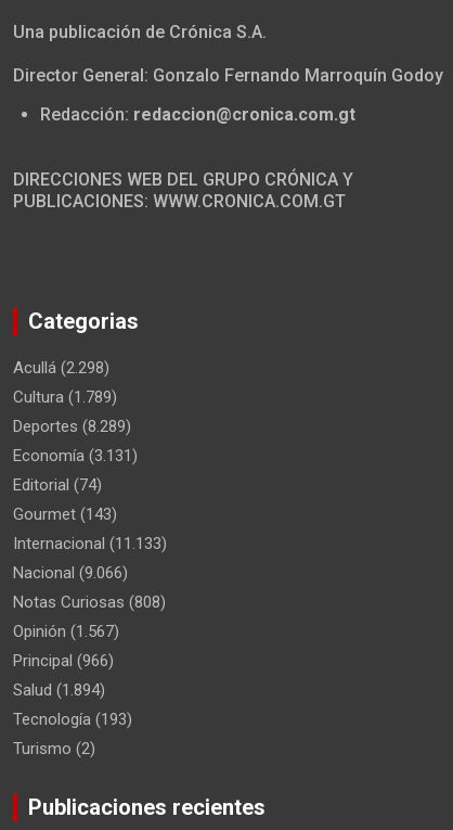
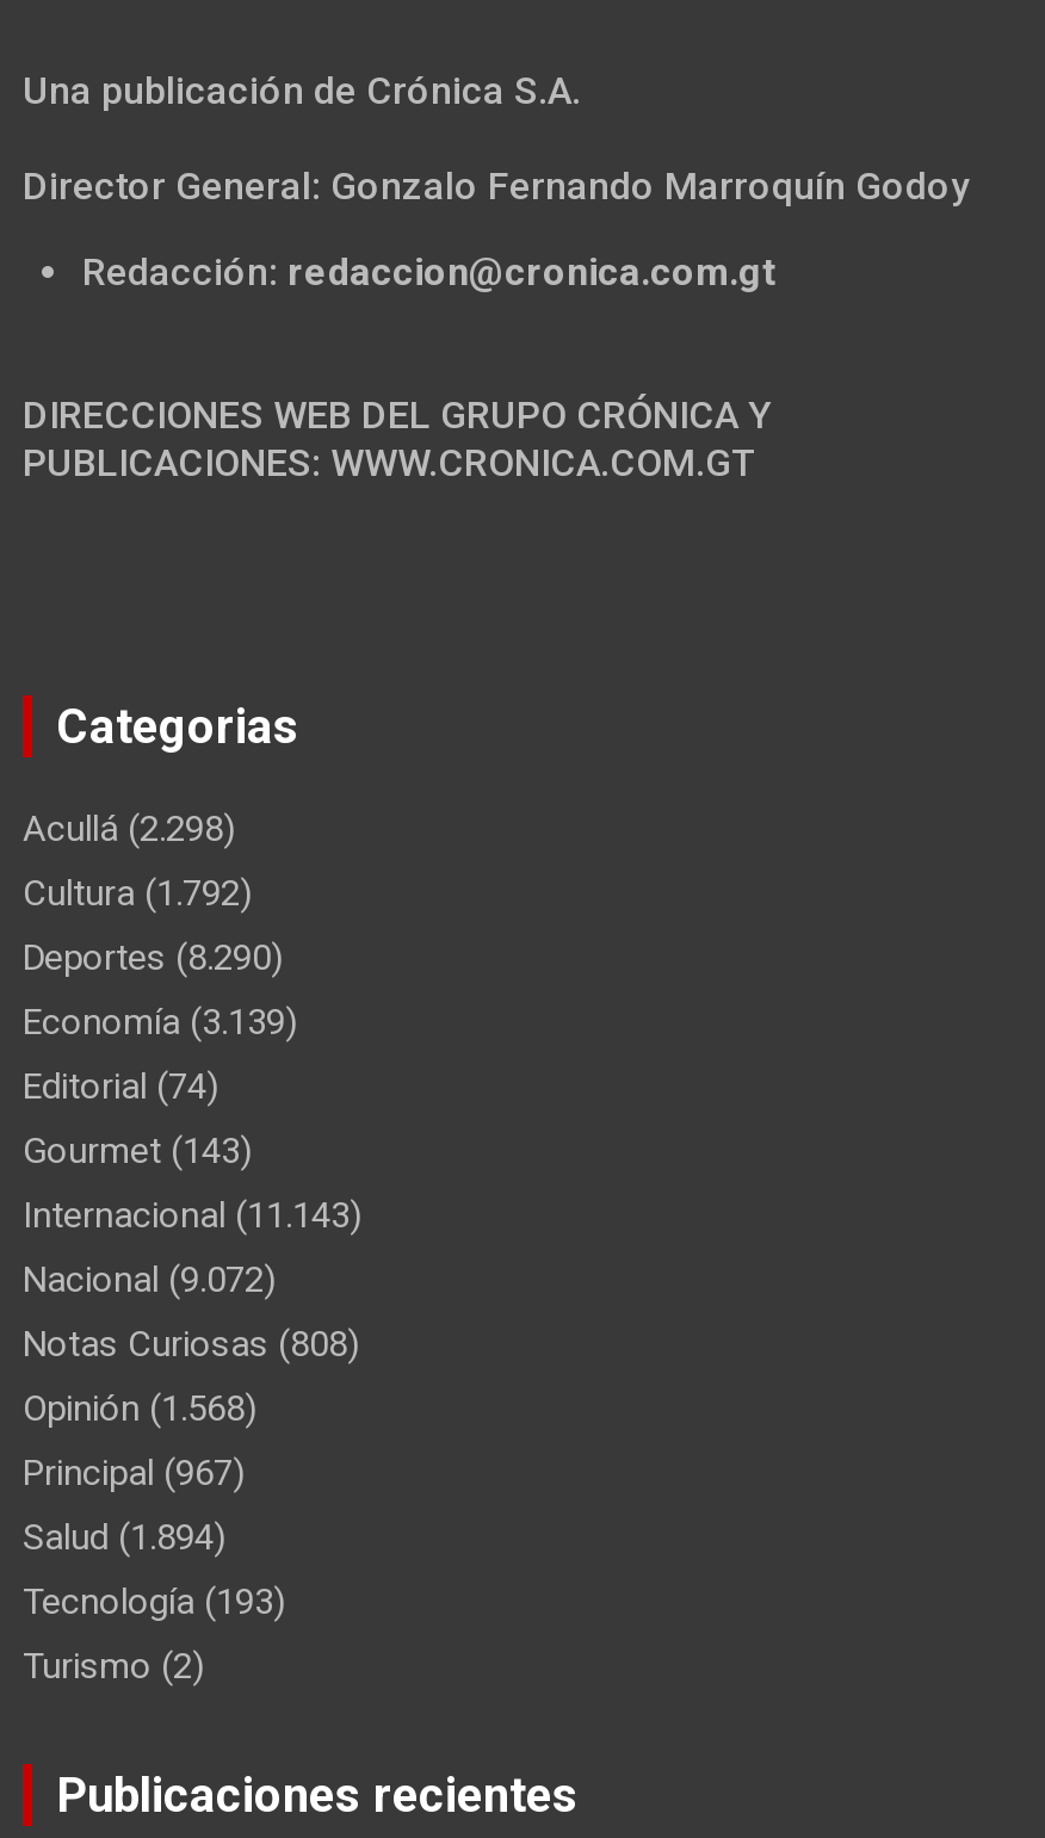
- Cultura (1.789)
+ Cultura (1.792)

- Deportes (8.289)
+ Deportes (8.290)

- Economía (3.131)
+ Economía (3.139)

- Internacional (11.133)
+ Internacional (11.143)

- Nacional (9.066)
+ Nacional (9.072)

- Opinión (1.567)
+ Opinión (1.568)

- Principal (966)
+ Principal (967)
